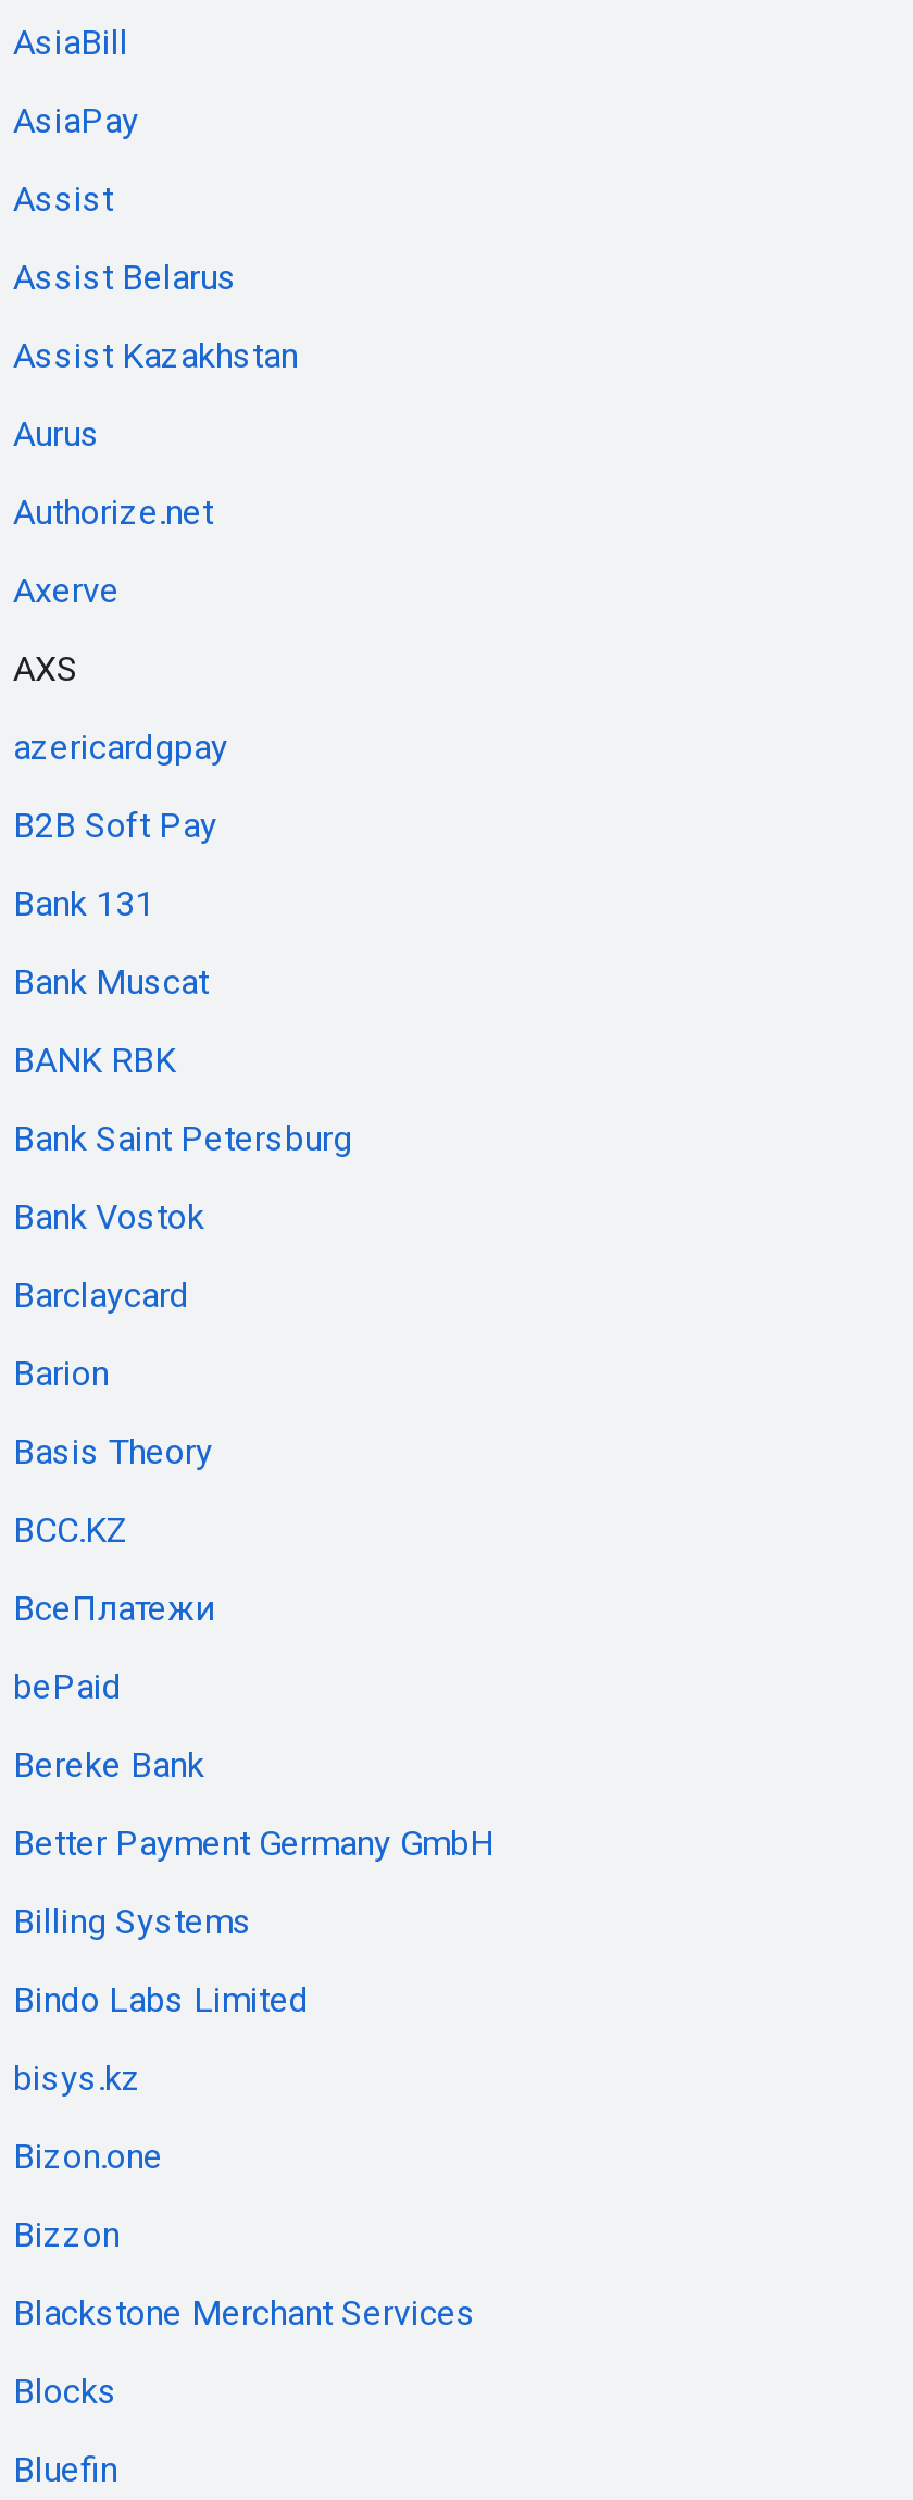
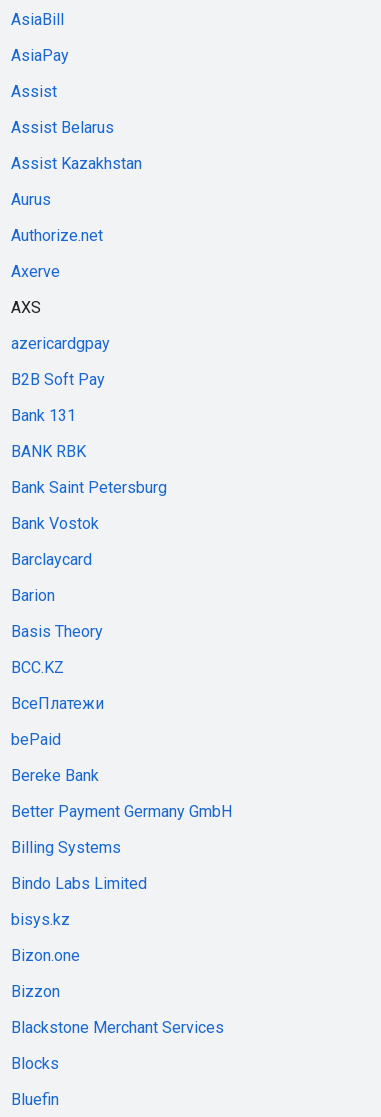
- Bank Muscat
